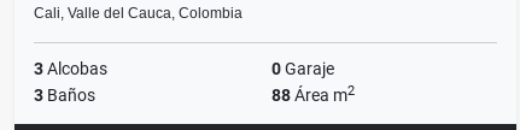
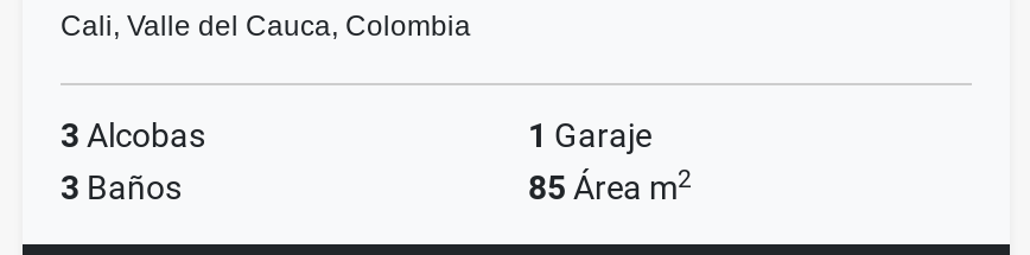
- 0 Garaje
+ 1 Garaje

- 88 Área m2
+ 85 Área m2
